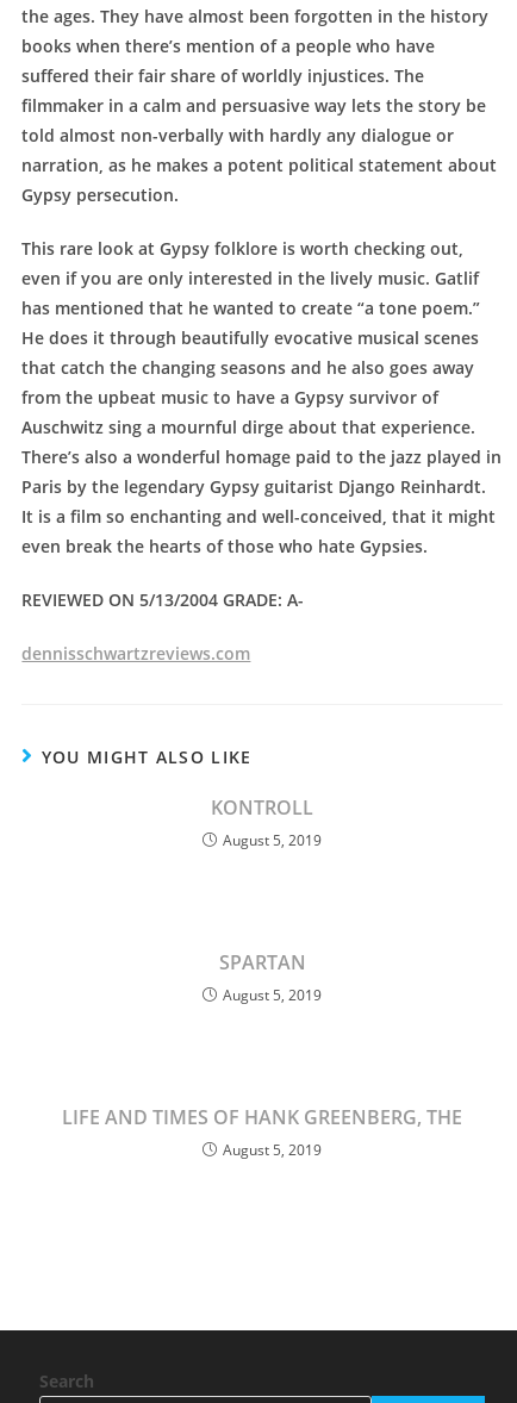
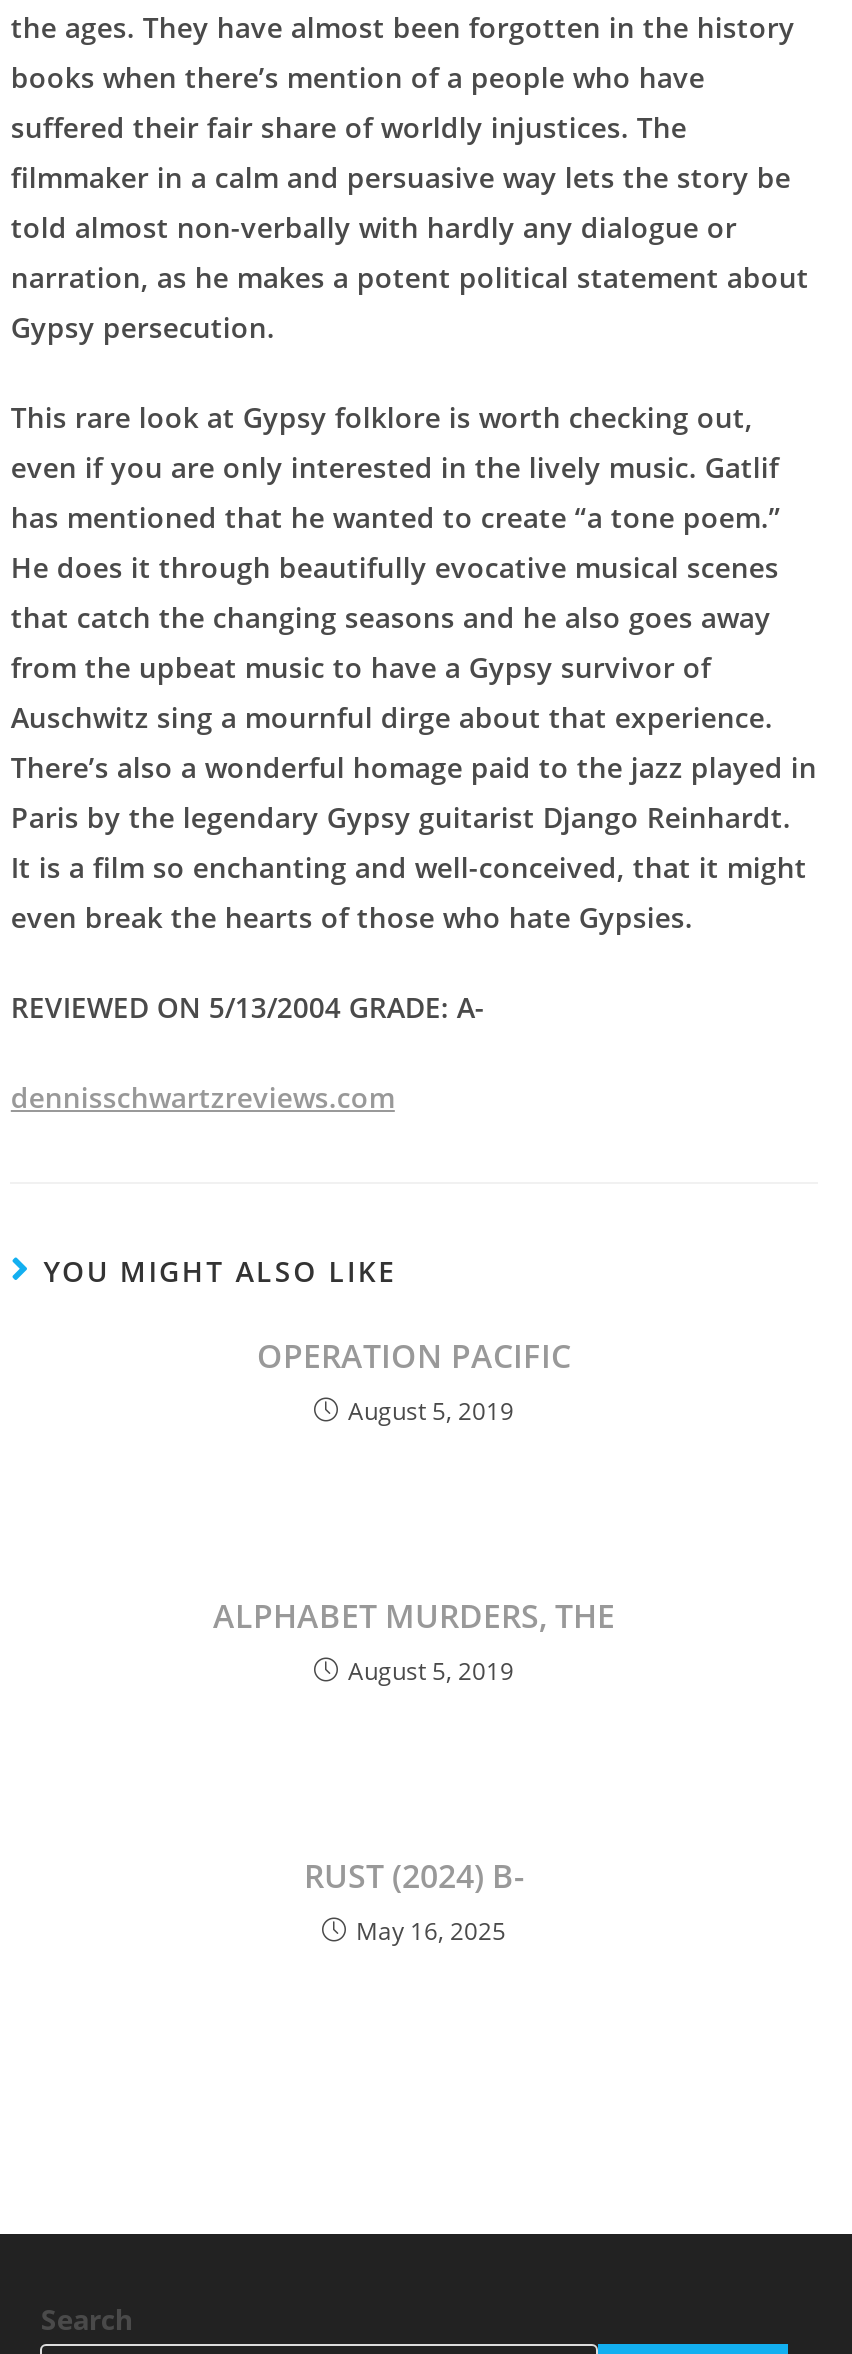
- KONTROLL
+ OPERATION PACIFIC

- SPARTAN
+ ALPHABET MURDERS, THE

- LIFE AND TIMES OF HANK GREENBERG, THE
- August 5, 2019
+ RUST (2024) B-
+ May 16, 2025
